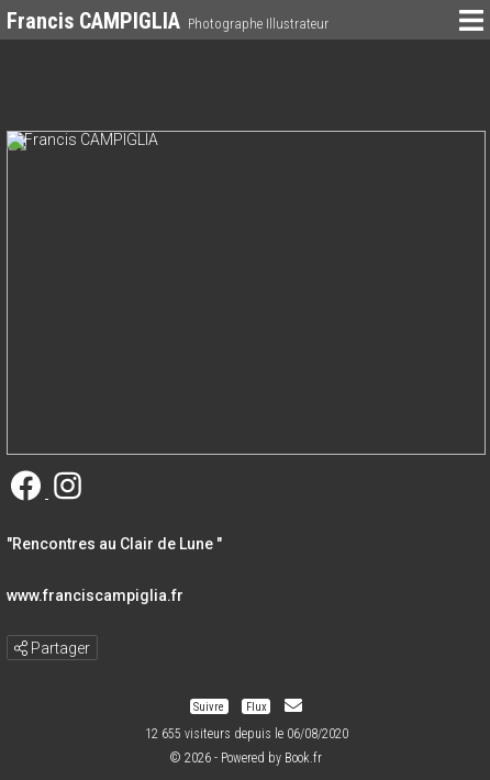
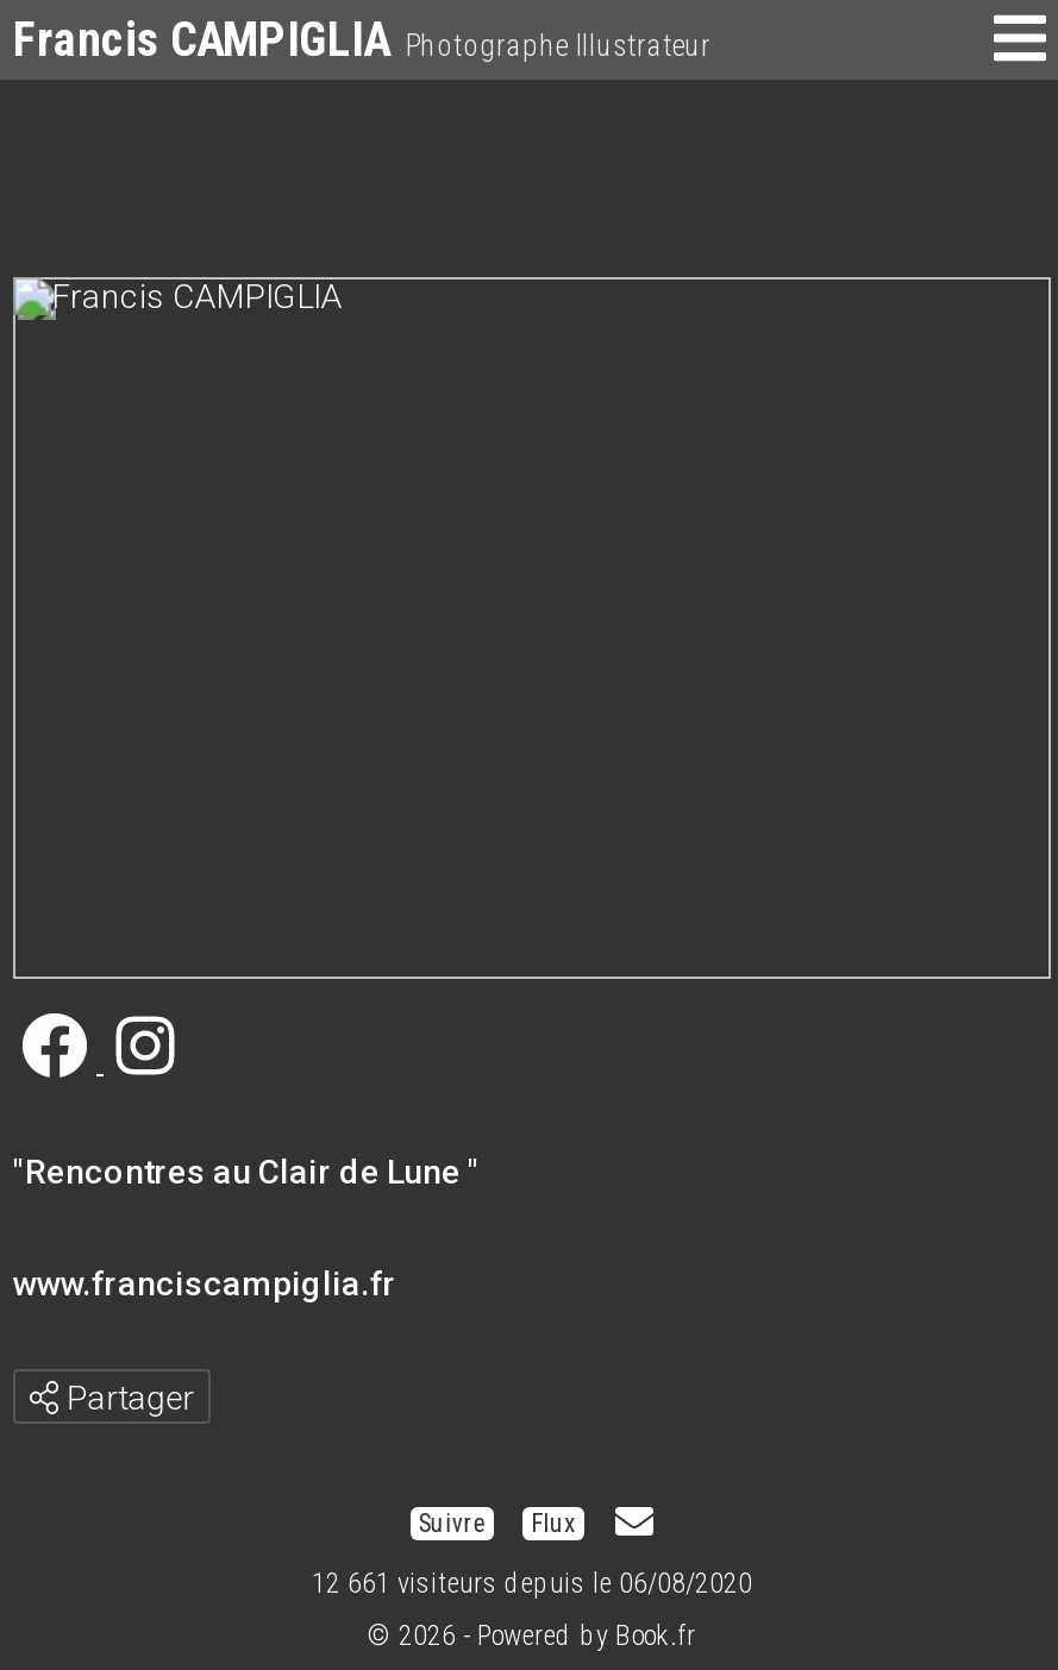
- 12 655 visiteurs depuis le 06/08/2020
+ 12 661 visiteurs depuis le 06/08/2020
